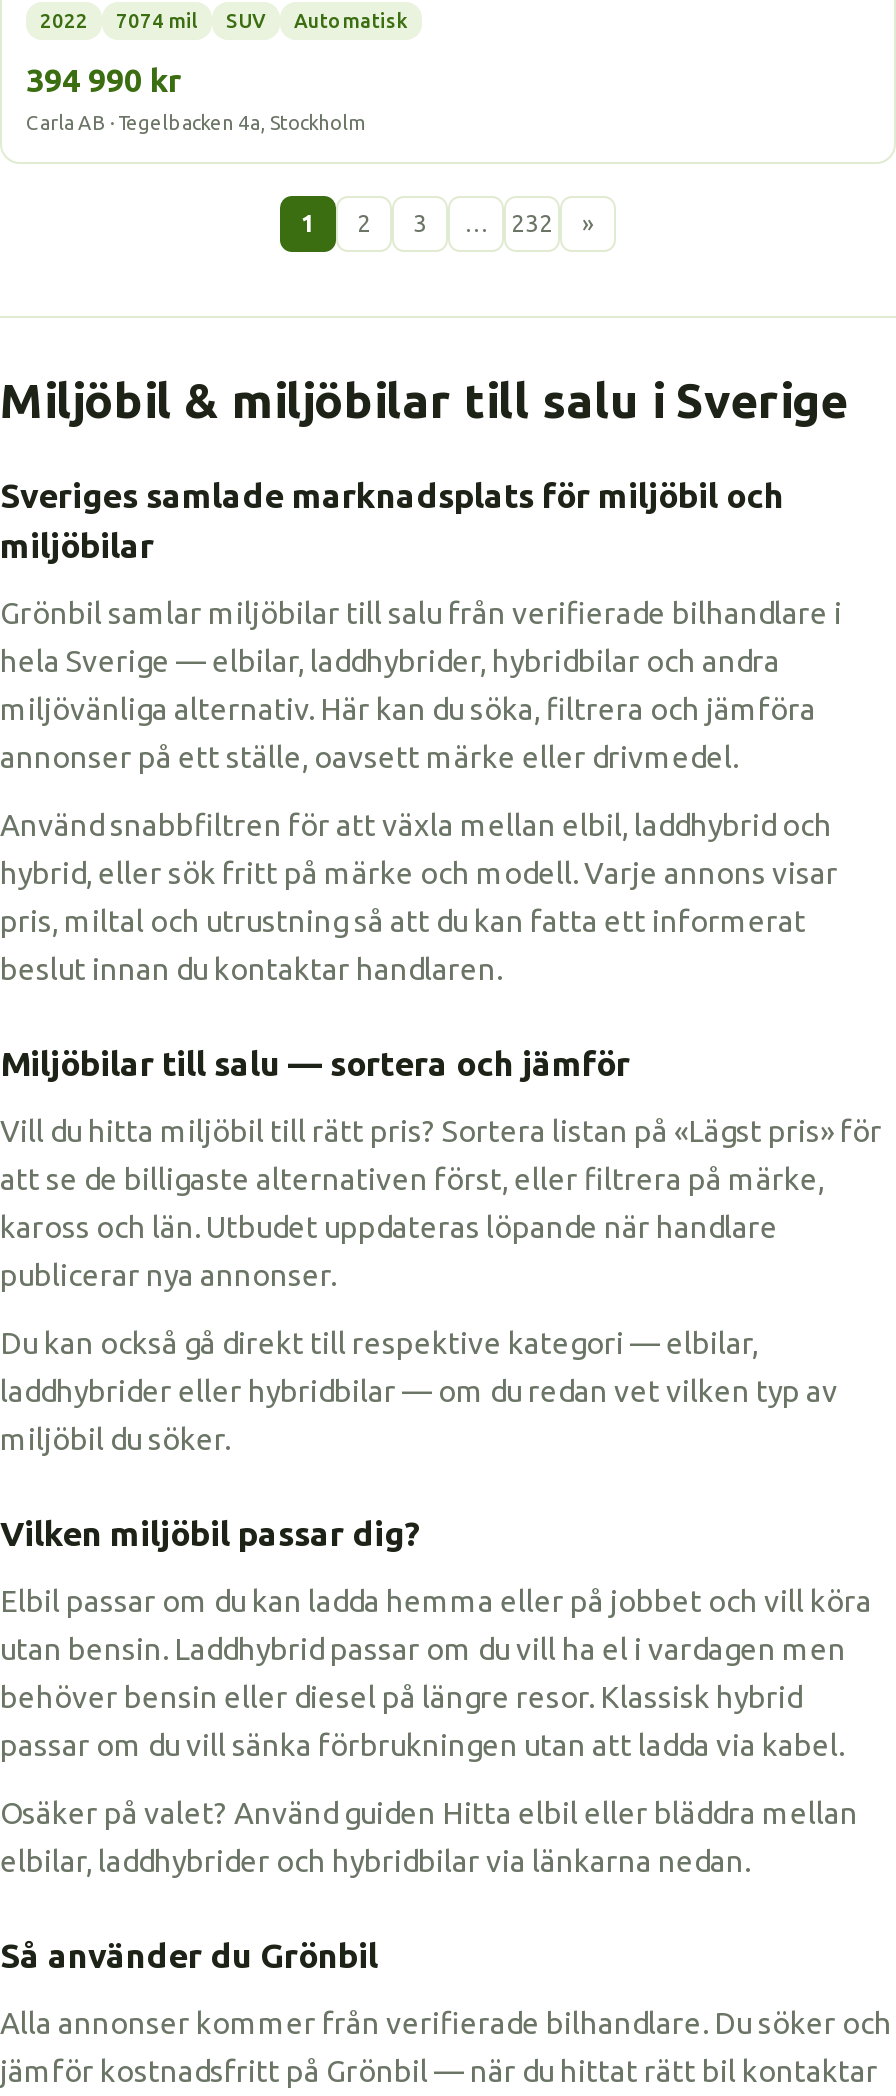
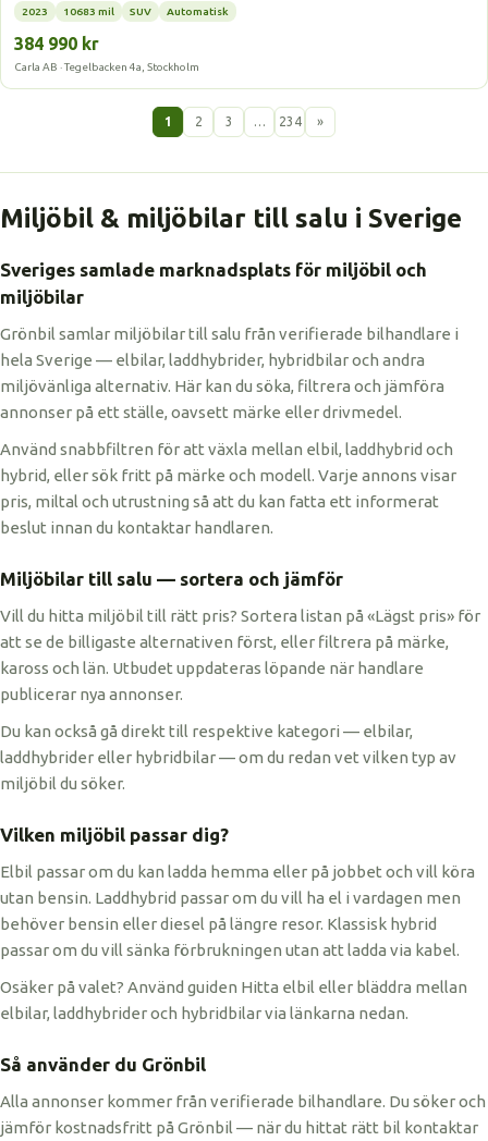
- 2022
- 7074 mil
+ 2023
+ 10683 mil

- 394 990 kr
+ 384 990 kr

- 232
+ 234
